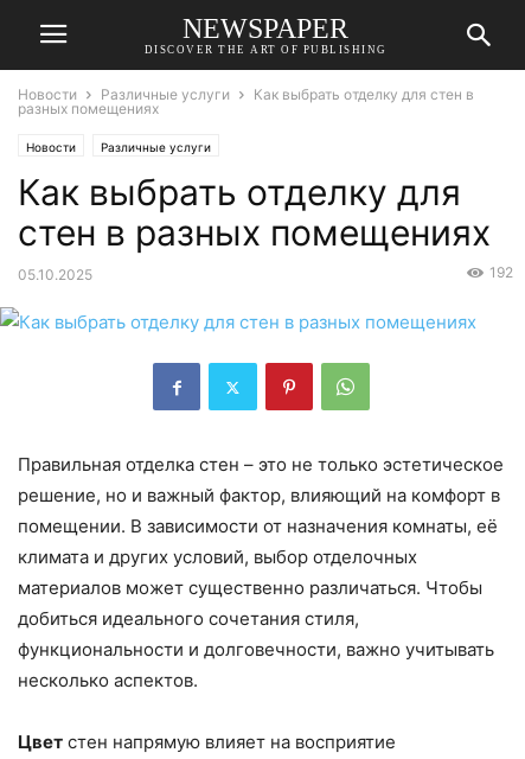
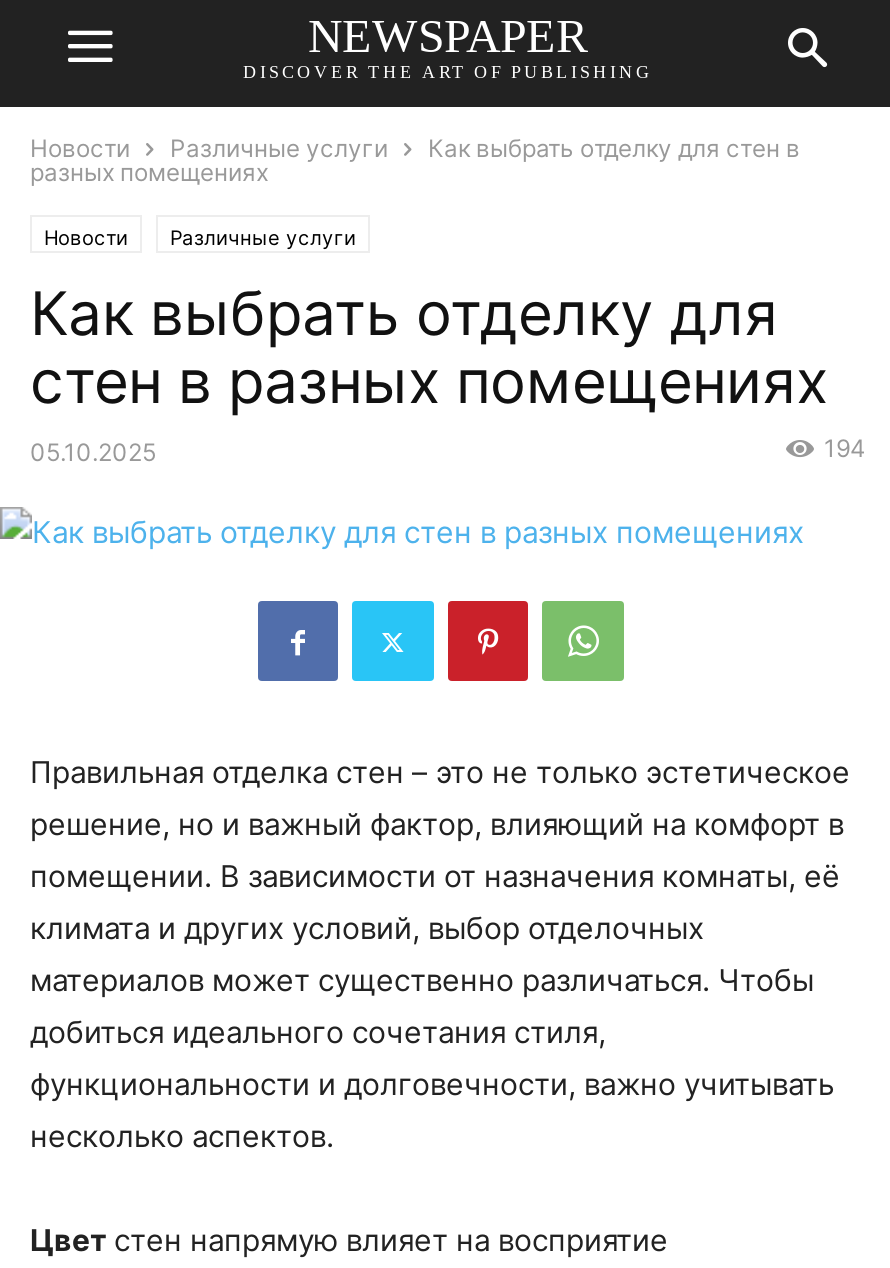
- 192
+ 194
